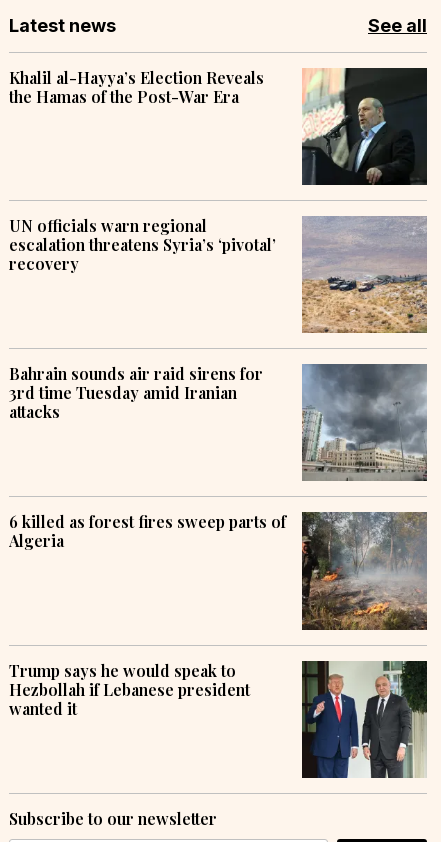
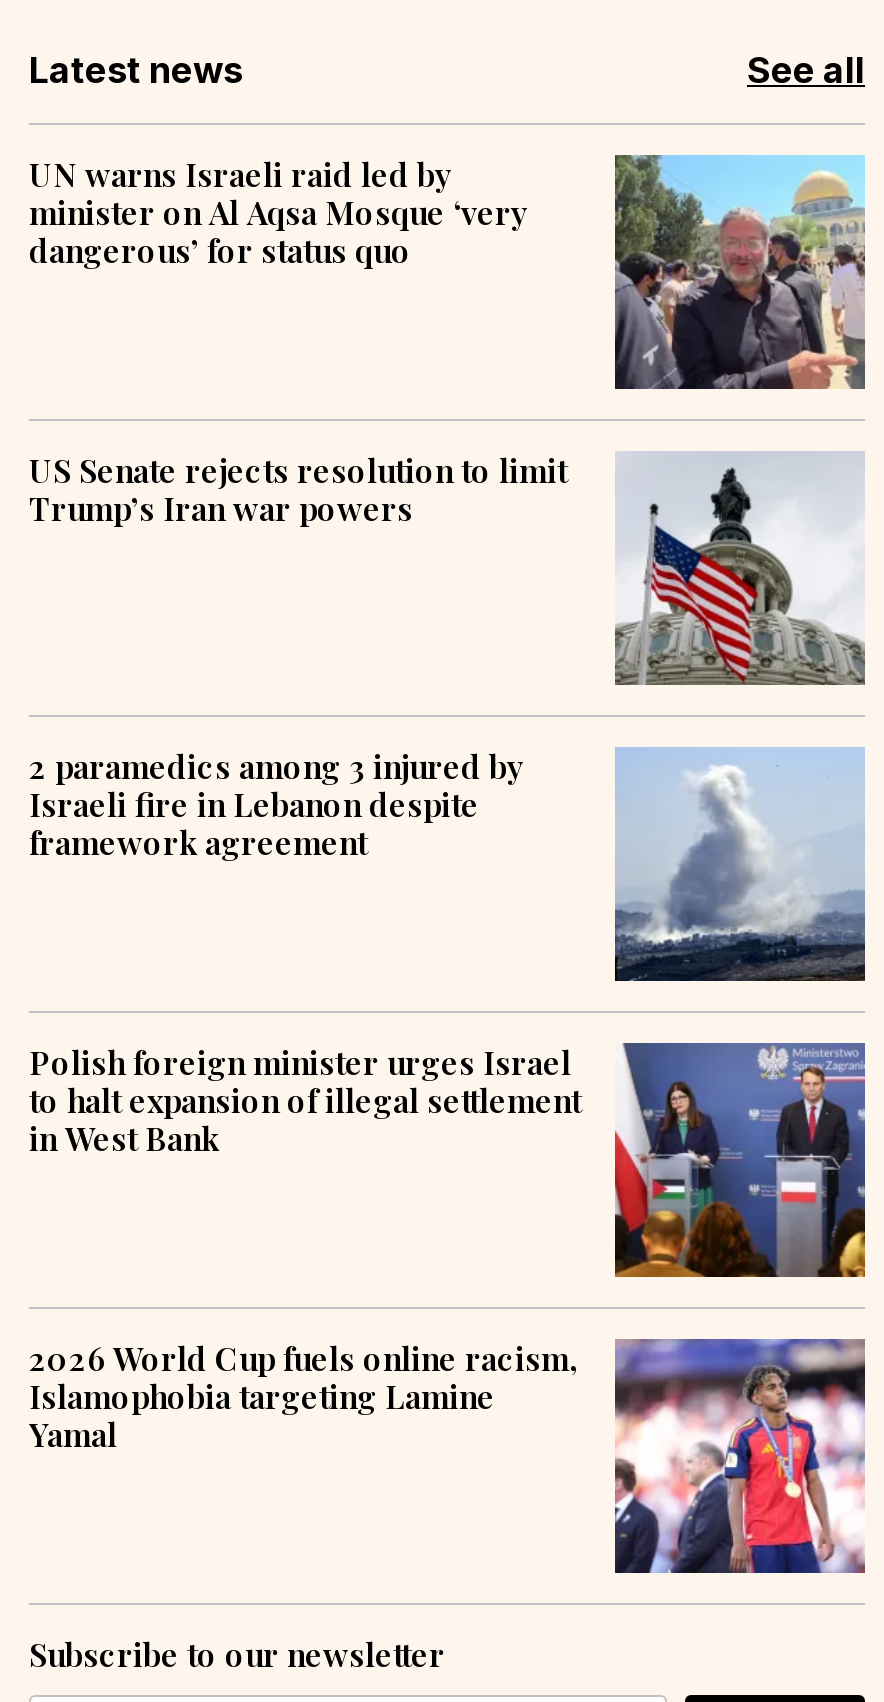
- Khalil al-Hayya’s Election Reveals
- the Hamas of the Post-War Era
+ UN warns Israeli raid led by
+ minister on Al Aqsa Mosque ‘very
+ dangerous’ for status quo

- [image]
+ [image]

- [image]
- UN officials warn regional
- escalation threatens Syria’s ‘pivotal’
- recovery
+ [image]
+ US Senate rejects resolution to limit
+ Trump’s Iran war powers

- Bahrain sounds air raid sirens for
- 3rd time Tuesday amid Iranian
- attacks
+ 2 paramedics among 3 injured by
+ Israeli fire in Lebanon despite
+ framework agreement

- [image]
+ [image]

- [image]
- 6 killed as forest fires sweep parts of
- Algeria
+ [image]
+ Polish foreign minister urges Israel
+ to halt expansion of illegal settlement
+ in West Bank

- Trump says he would speak to
- Hezbollah if Lebanese president
- wanted it
+ 2026 World Cup fuels online racism,
+ Islamophobia targeting Lamine
+ Yamal

- [image]
+ [image]
